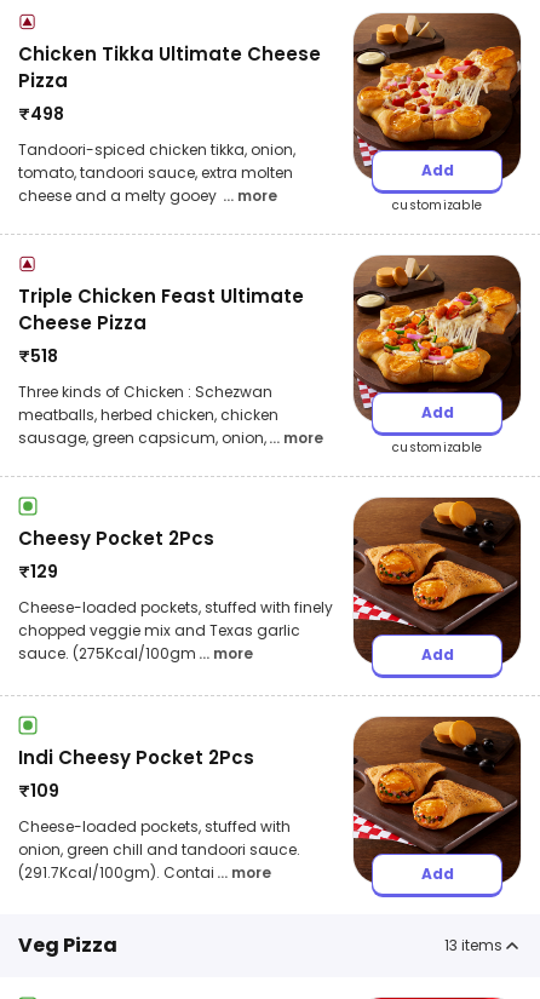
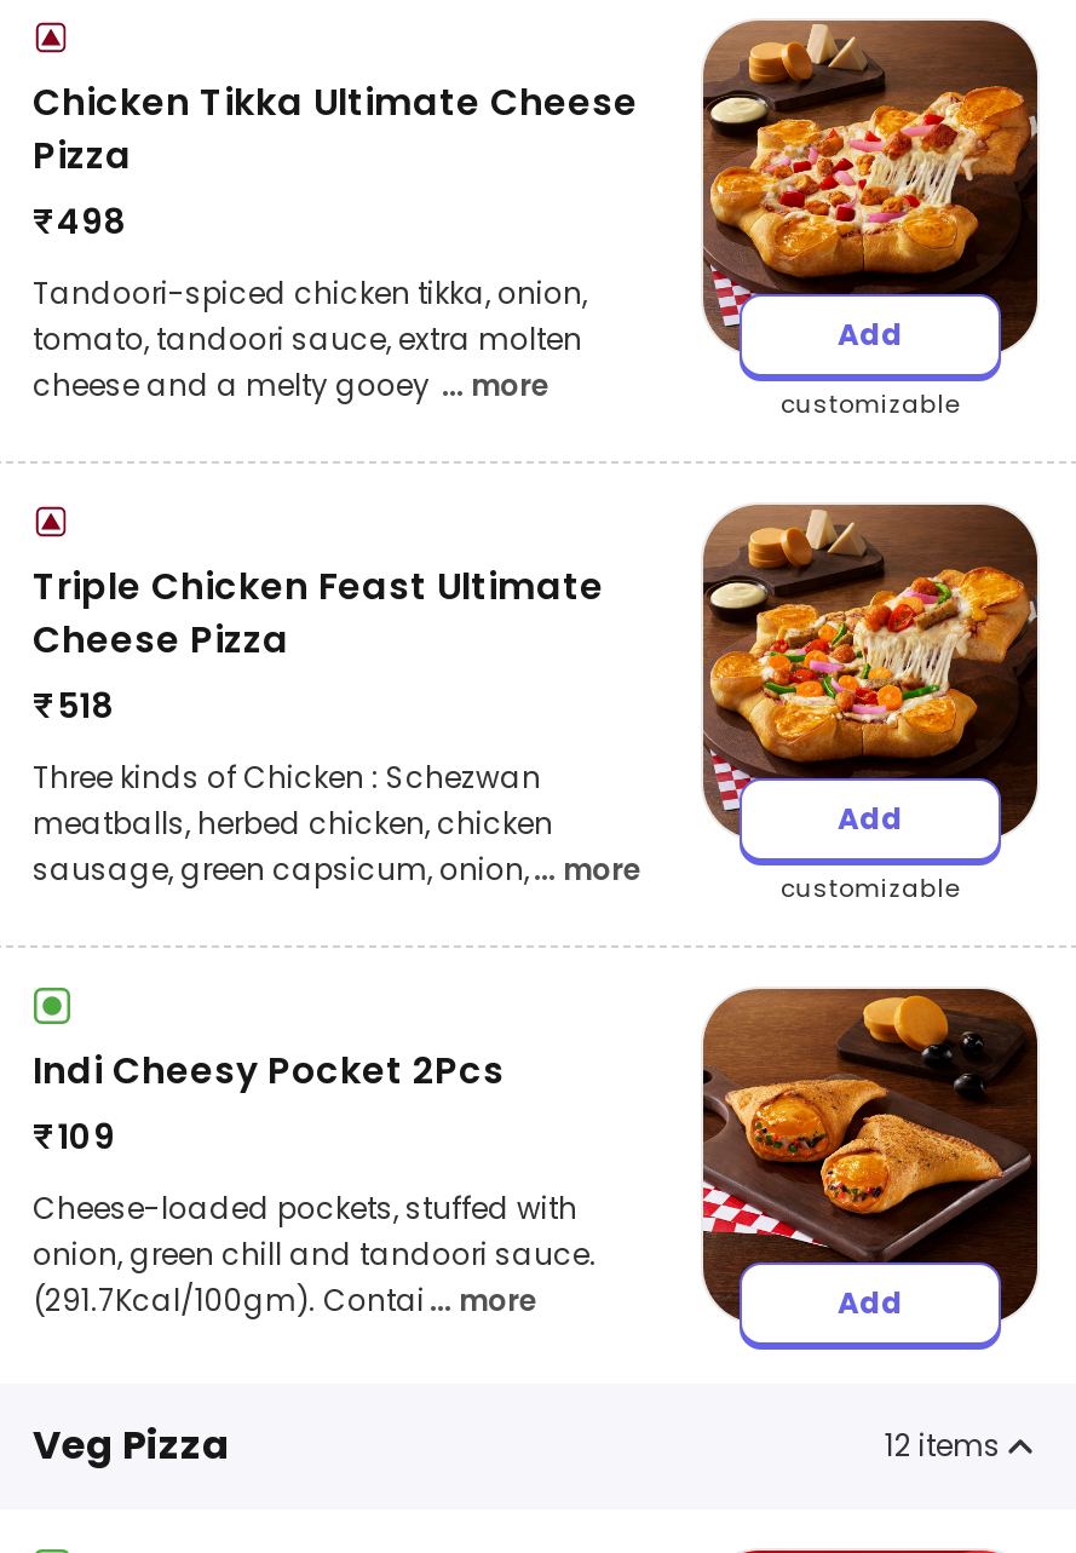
- Cheesy Pocket 2Pcs
- ₹129
- Cheese-loaded pockets, stuffed with finely
- chopped veggie mix and Texas garlic
- sauce. (275Kcal/100gm ... more
- Add

- 13 items
+ 12 items
